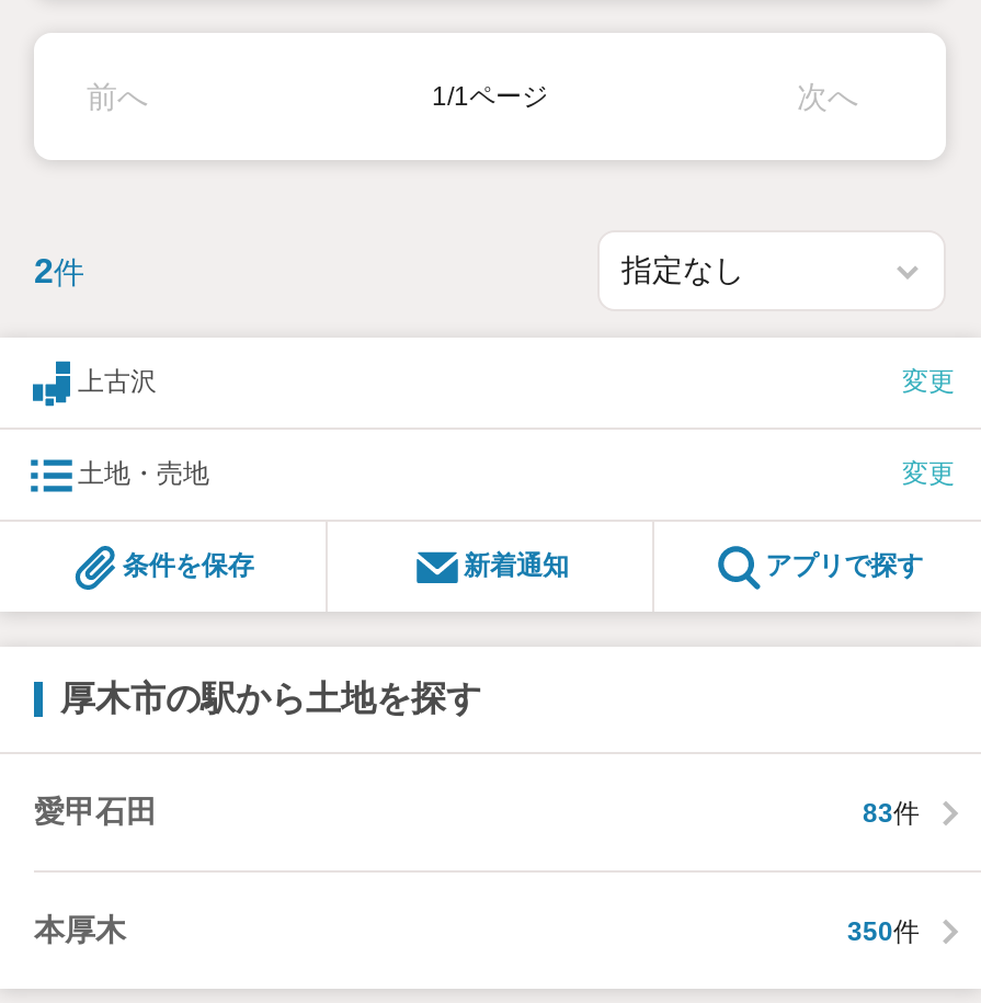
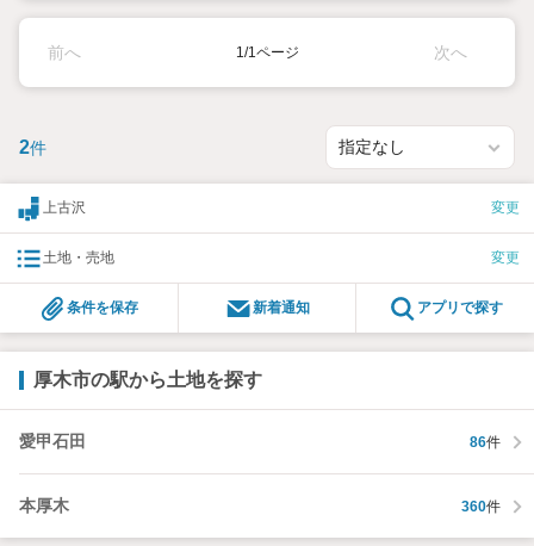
- 83件
+ 86件

- 350件
+ 360件
